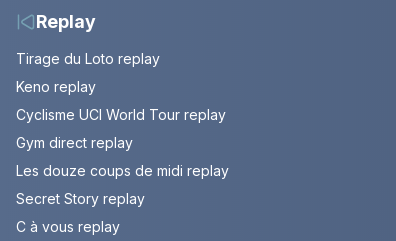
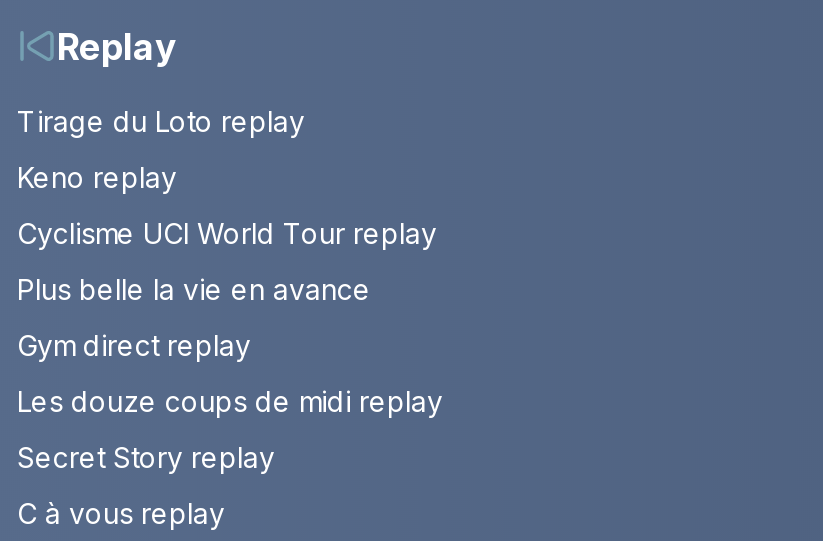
+ Plus belle la vie en avance
